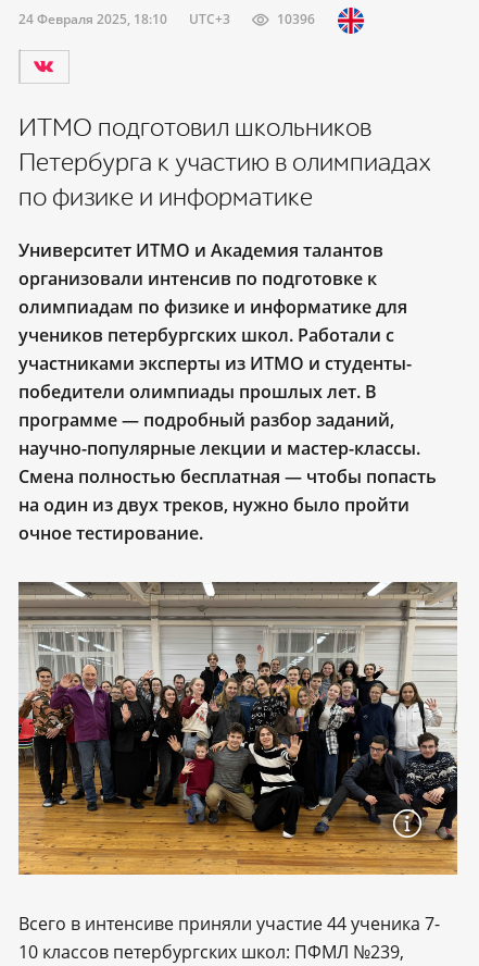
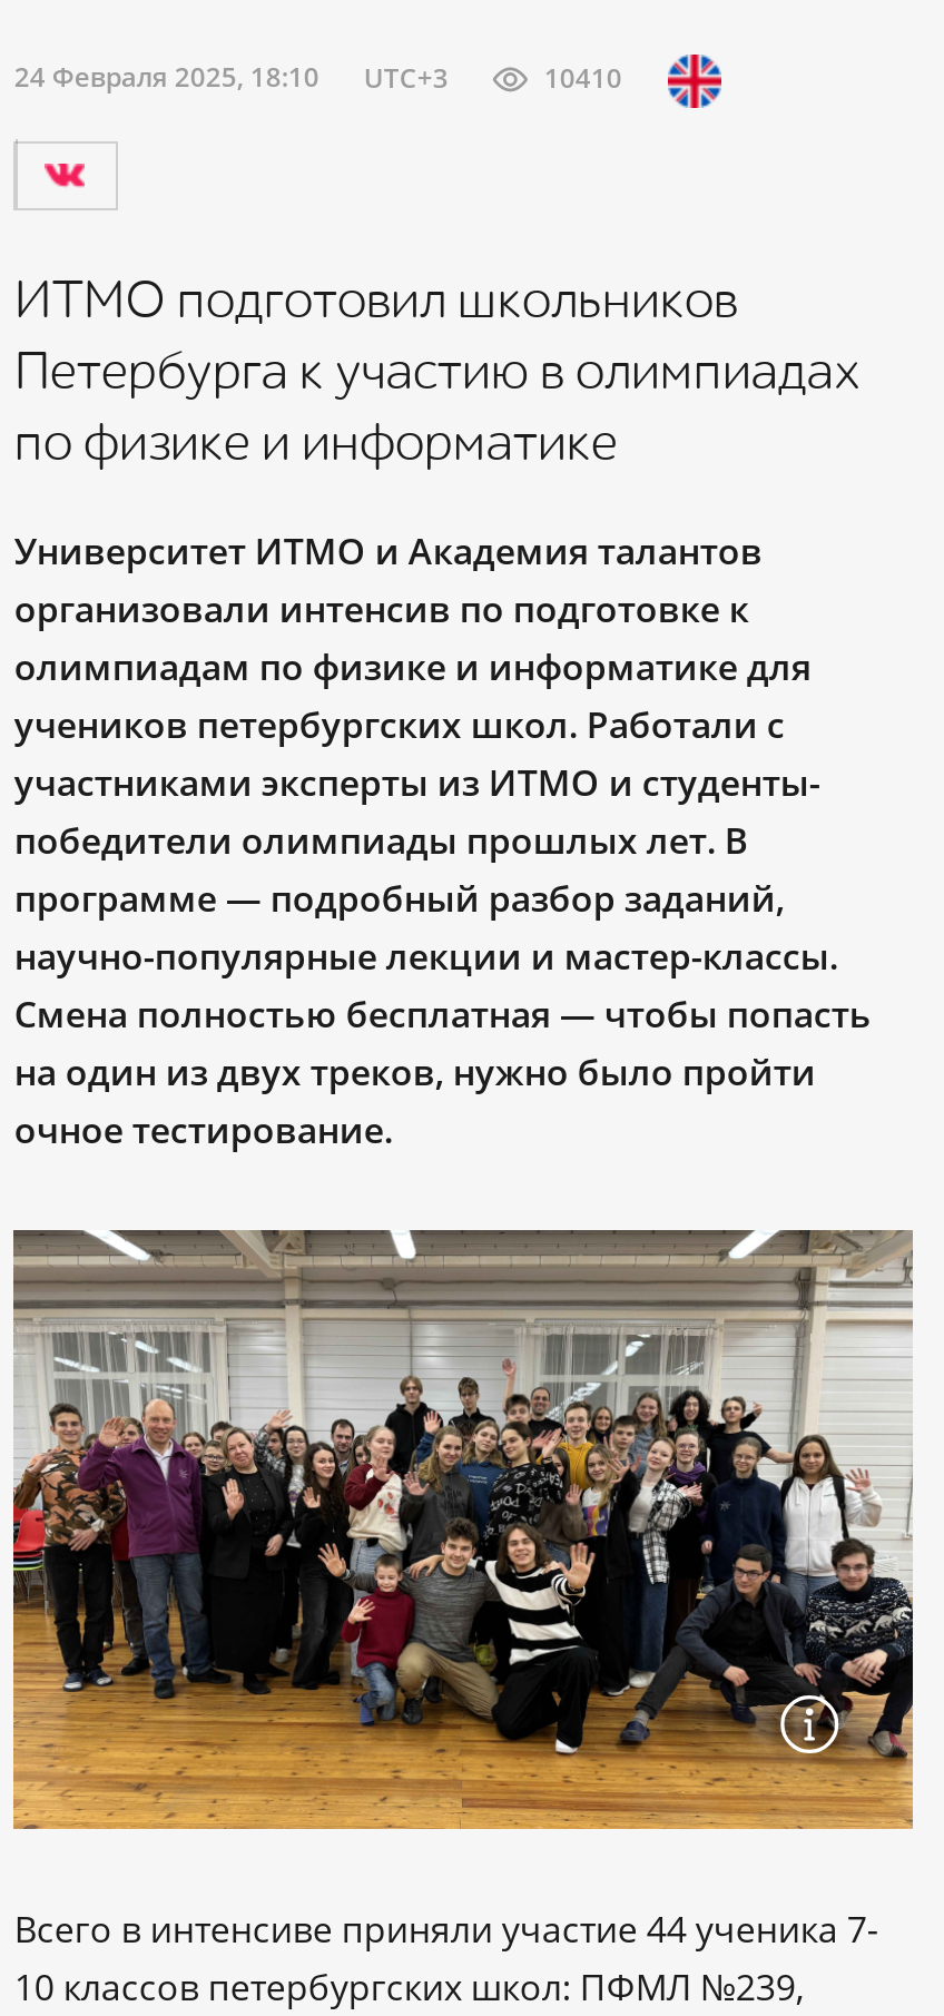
- 10396
+ 10410
